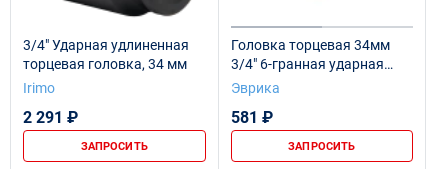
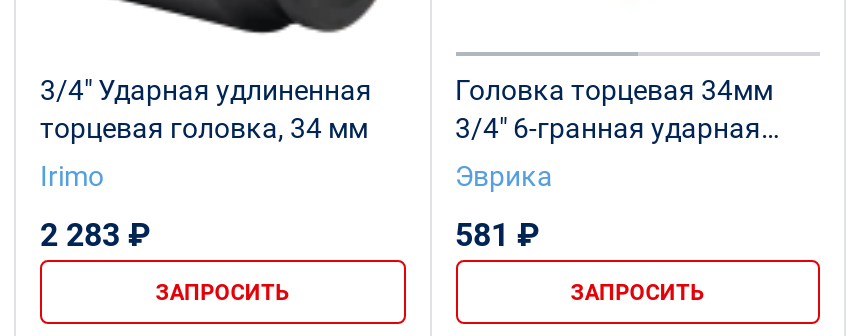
- 2 291 ₽
+ 2 283 ₽
